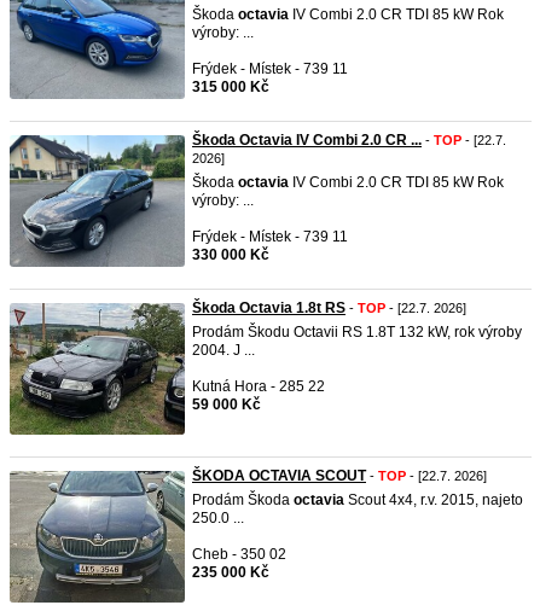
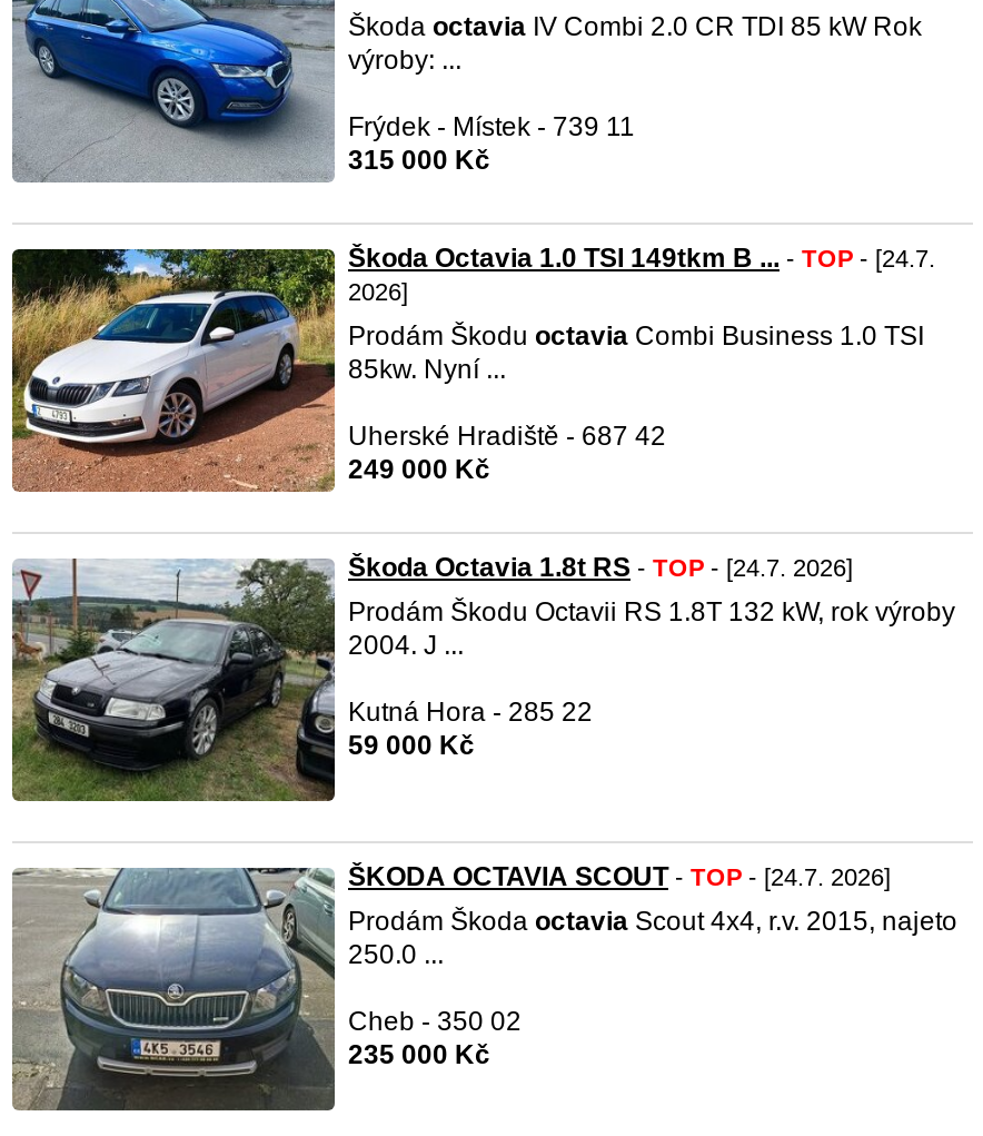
- [image]
- Škoda Octavia IV Combi 2.0 CR ... - TOP - [22.7.
+ [image]
+ Škoda Octavia 1.0 TSI 149tkm B ... - TOP - [24.7.

- Škoda octavia IV Combi 2.0 CR TDI 85 kW Rok
- výroby: ...
+ Prodám Škodu octavia Combi Business 1.0 TSI
+ 85kw. Nyní ...

- Frýdek - Místek - 739 11
- 330 000 Kč
+ Uherské Hradiště - 687 42
+ 249 000 Kč

- Škoda Octavia 1.8t RS - TOP - [22.7. 2026]
+ Škoda Octavia 1.8t RS - TOP - [24.7. 2026]

- ŠKODA OCTAVIA SCOUT - TOP - [22.7. 2026]
+ ŠKODA OCTAVIA SCOUT - TOP - [24.7. 2026]
